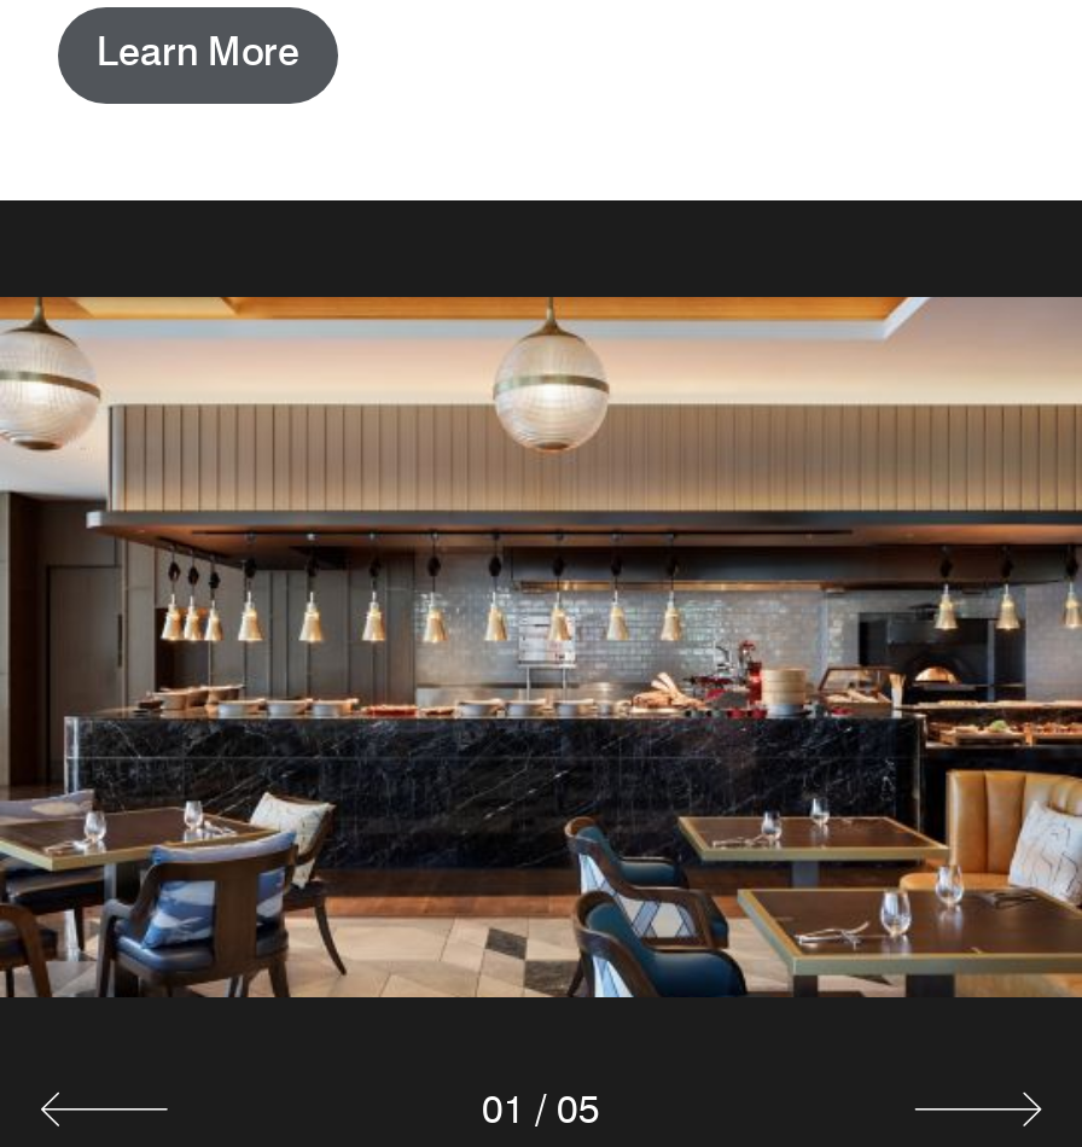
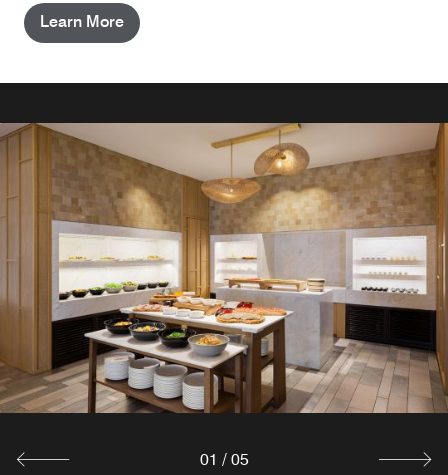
- [image]
+ [image]
